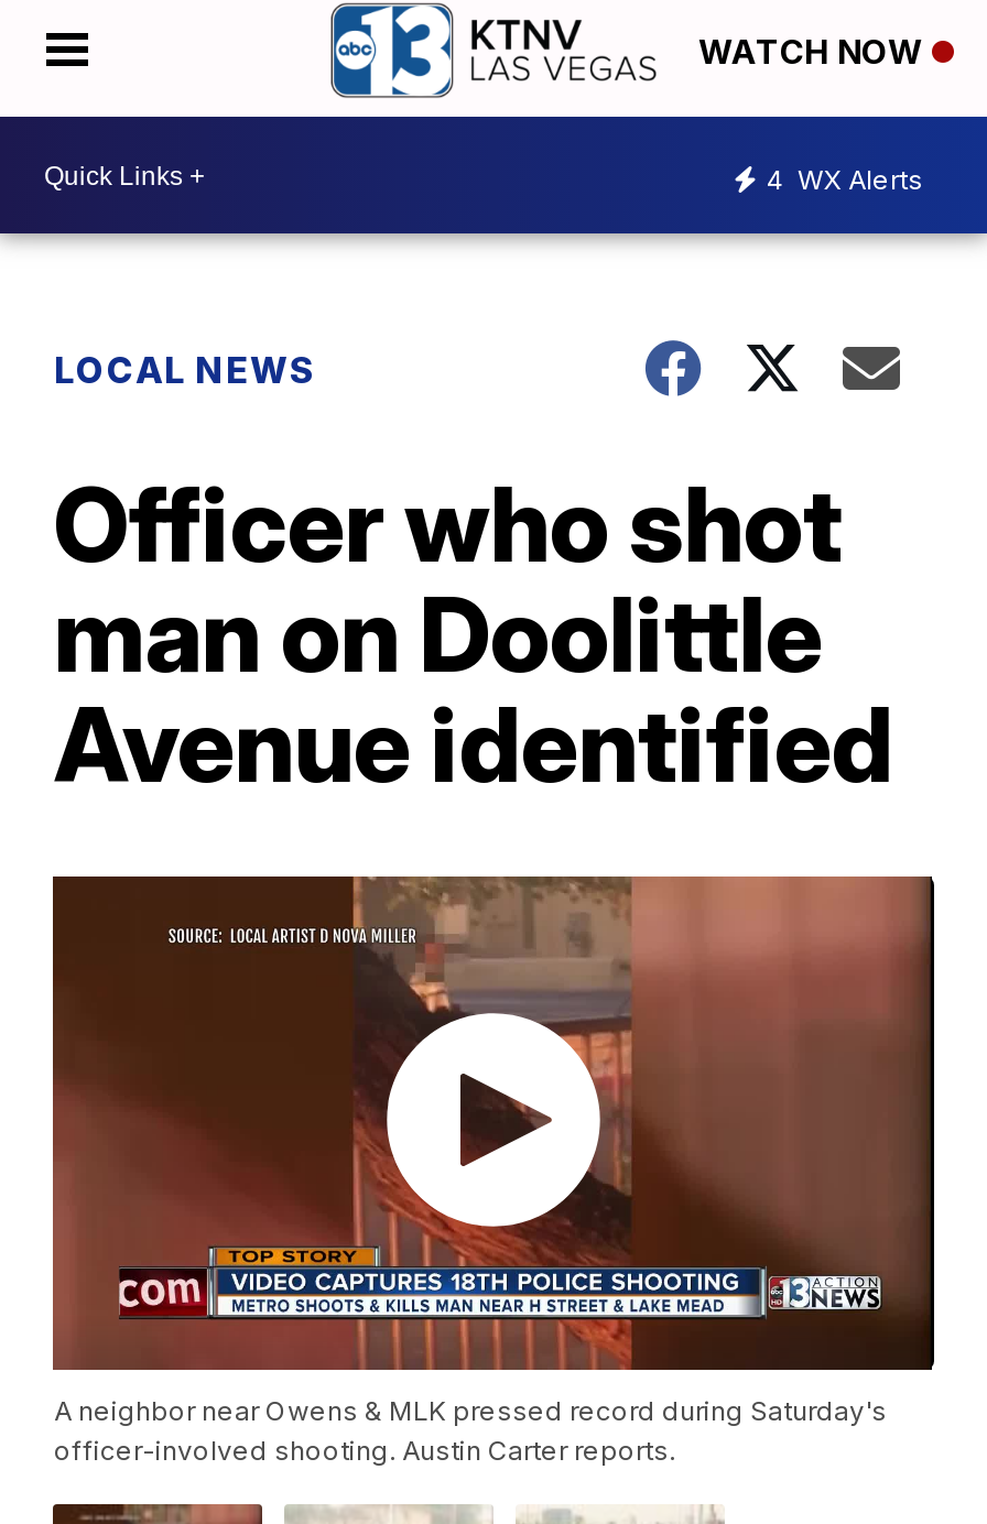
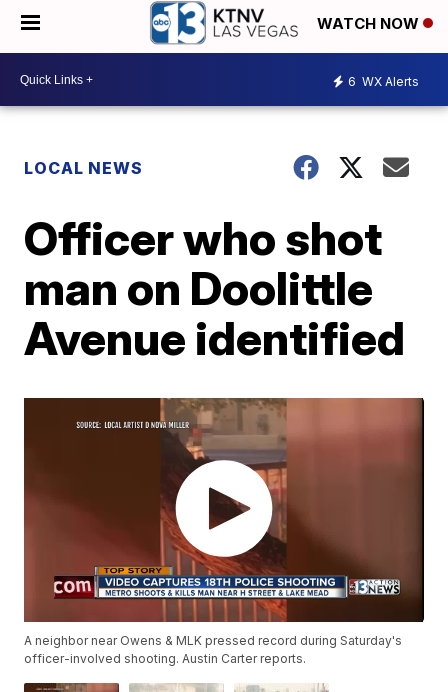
- 4 WX Alerts
+ 6 WX Alerts
